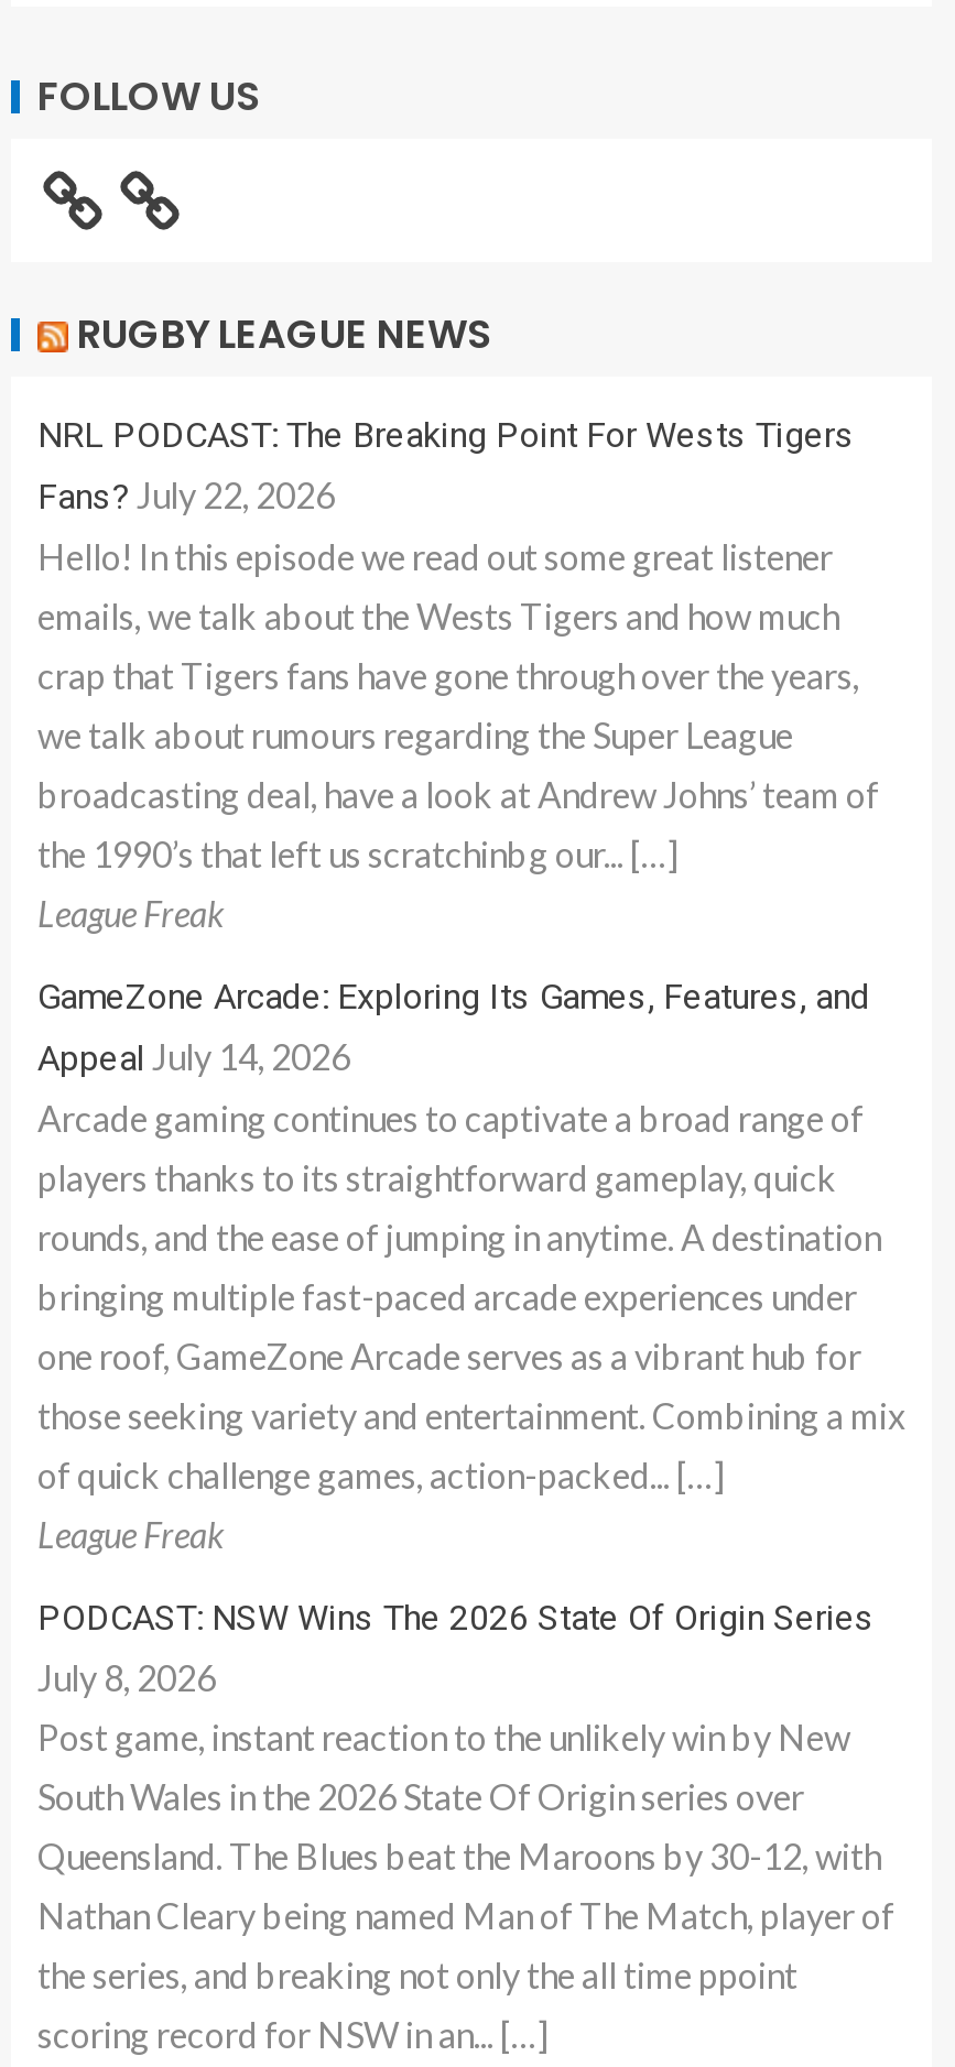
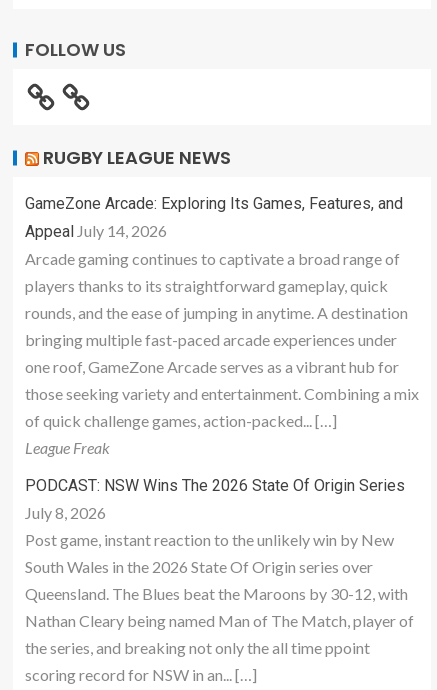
- NRL PODCAST: The Breaking Point For Wests Tigers
- Fans? July 22, 2026
- Hello! In this episode we read out some great listener
- emails, we talk about the Wests Tigers and how much
- crap that Tigers fans have gone through over the years,
- we talk about rumours regarding the Super League
- broadcasting deal, have a look at Andrew Johns’ team of
- the 1990’s that left us scratchinbg our... […]
- League Freak
